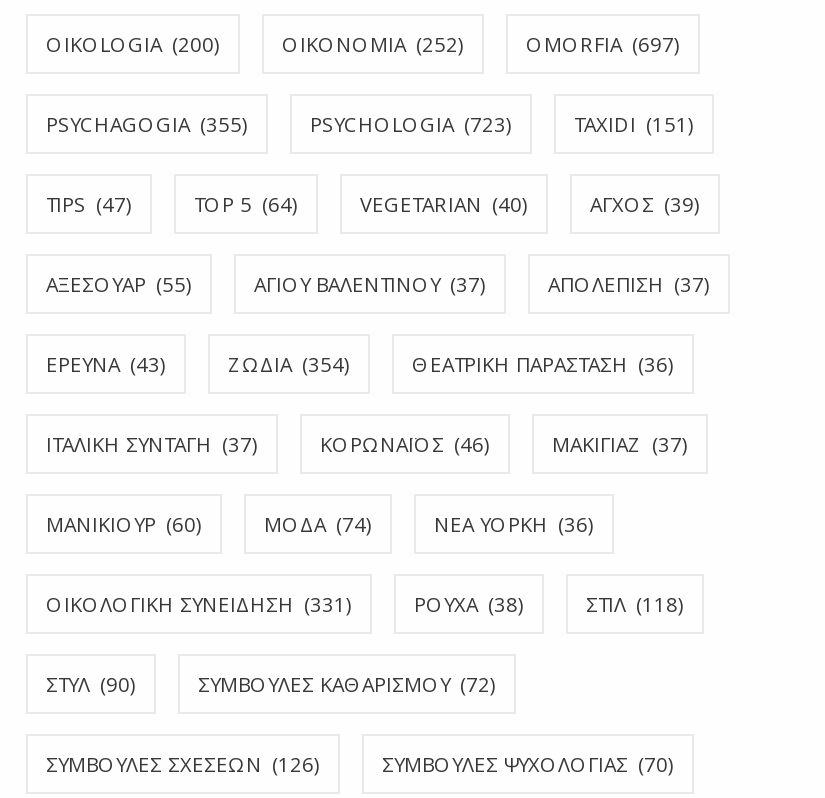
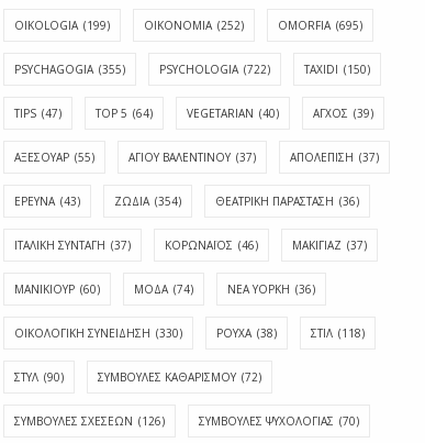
- OIKOLOGIA (200)
+ OIKOLOGIA (199)

- OMORFIA (697)
+ OMORFIA (695)

- PSYCHOLOGIA (723)
+ PSYCHOLOGIA (722)

- TAXIDI (151)
+ TAXIDI (150)

- ΟΙΚΟΛΟΓΙΚΗ ΣΥΝΕΙΔΗΣΗ (331)
+ ΟΙΚΟΛΟΓΙΚΗ ΣΥΝΕΙΔΗΣΗ (330)
